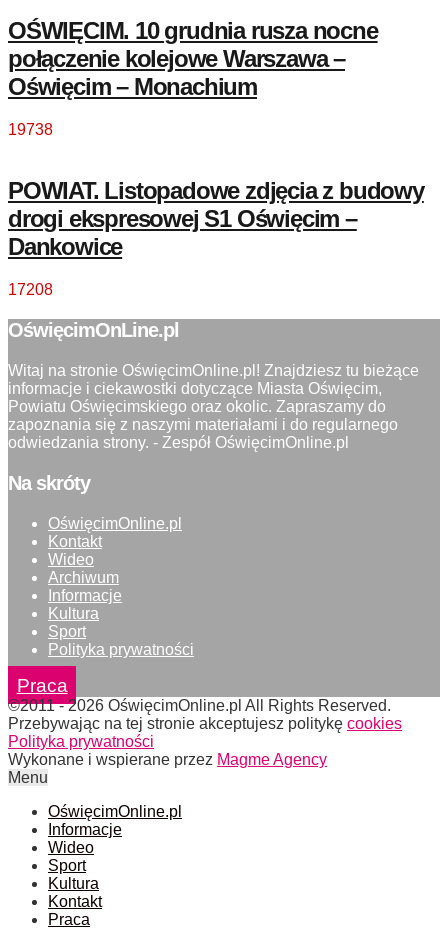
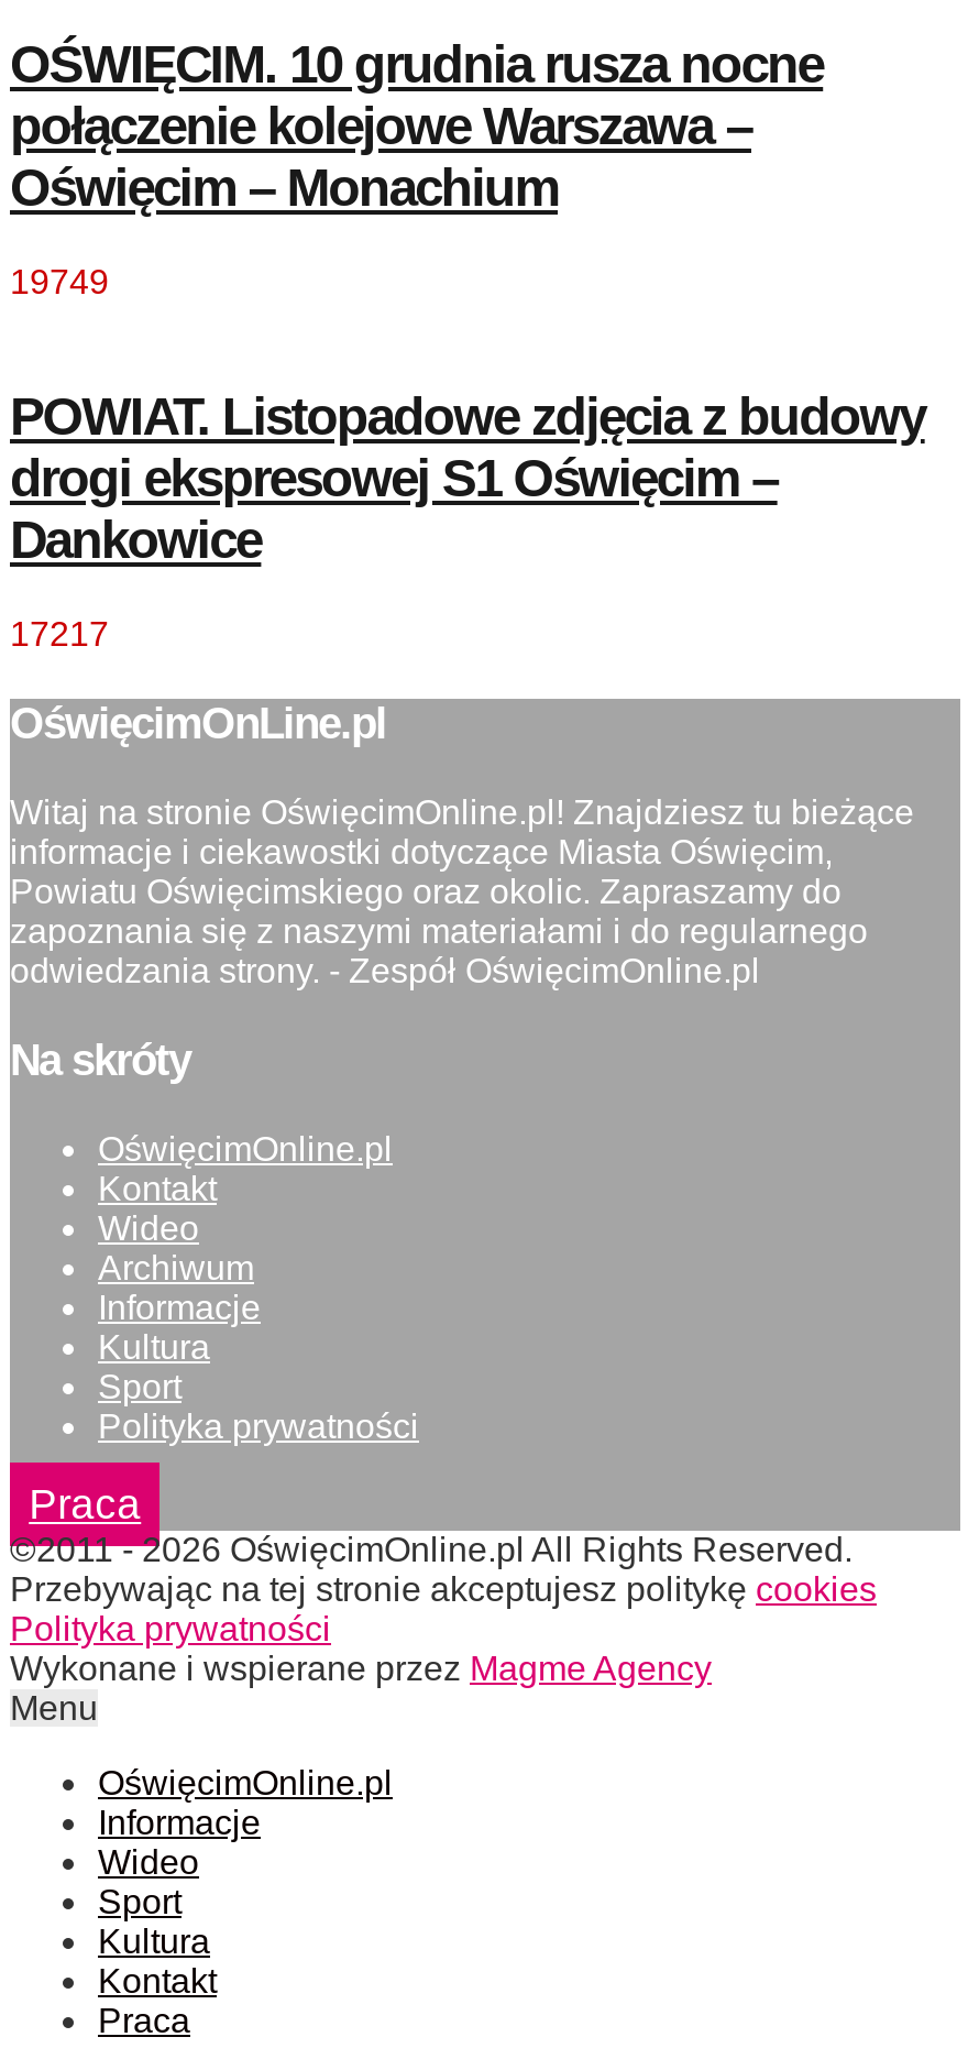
- 19738
+ 19749

- 17208
+ 17217
